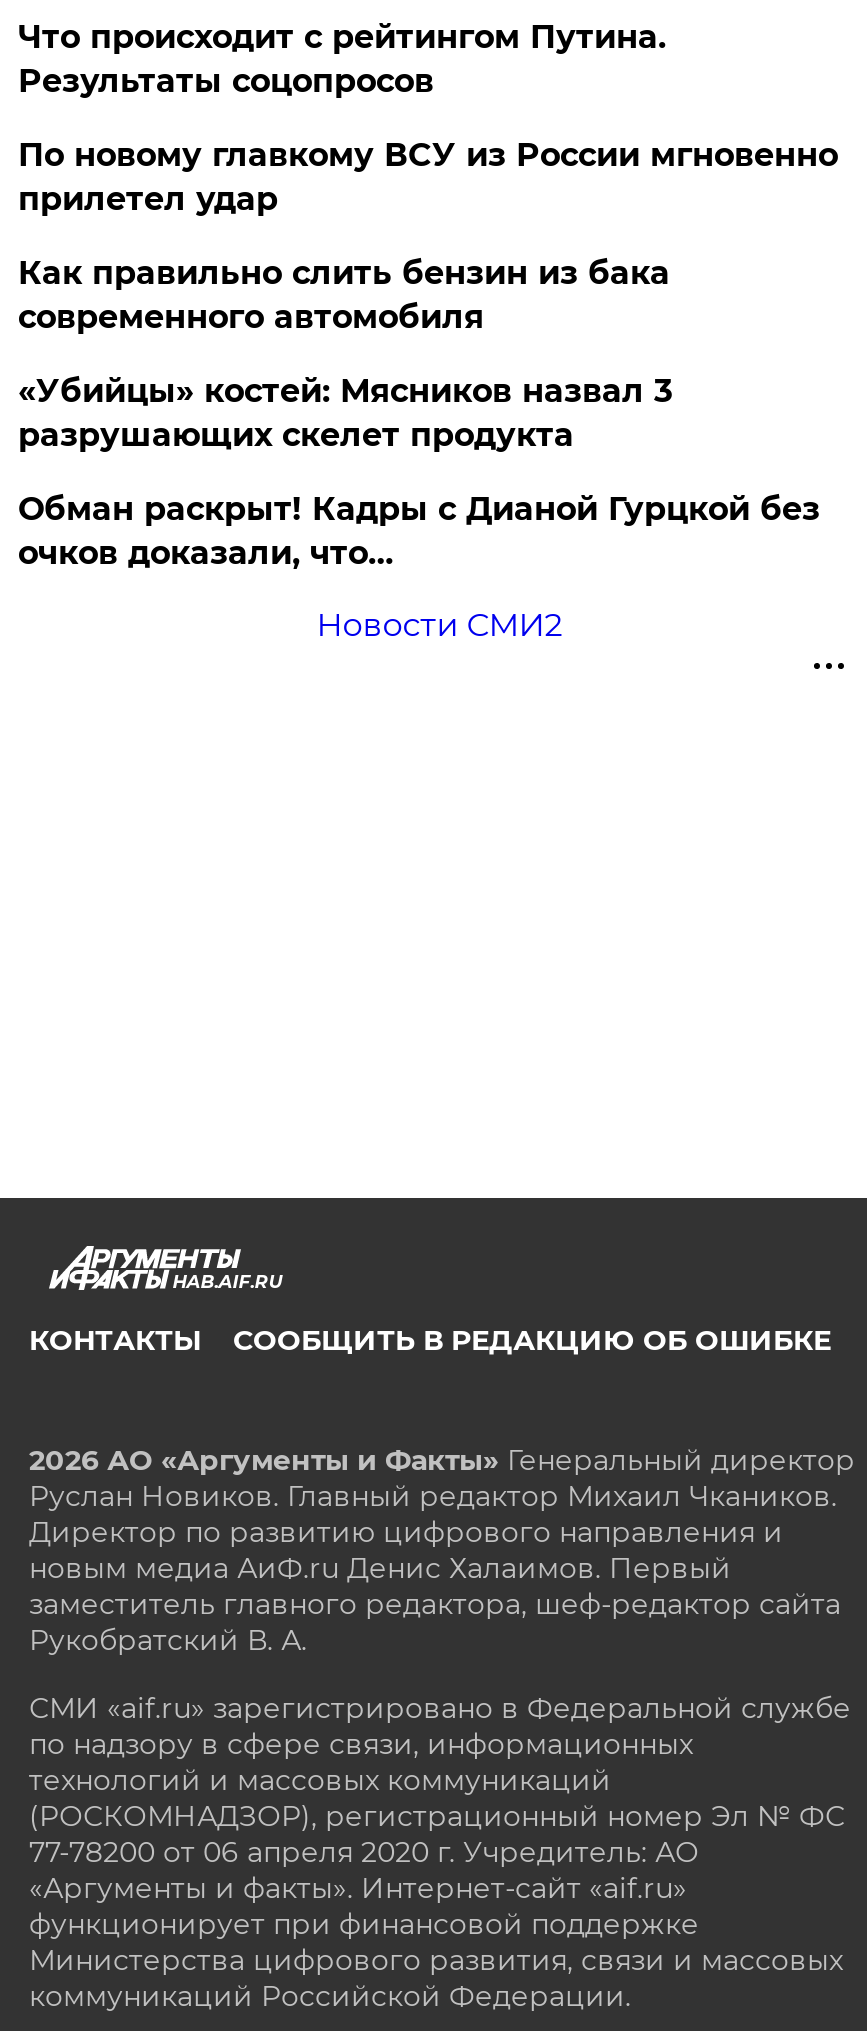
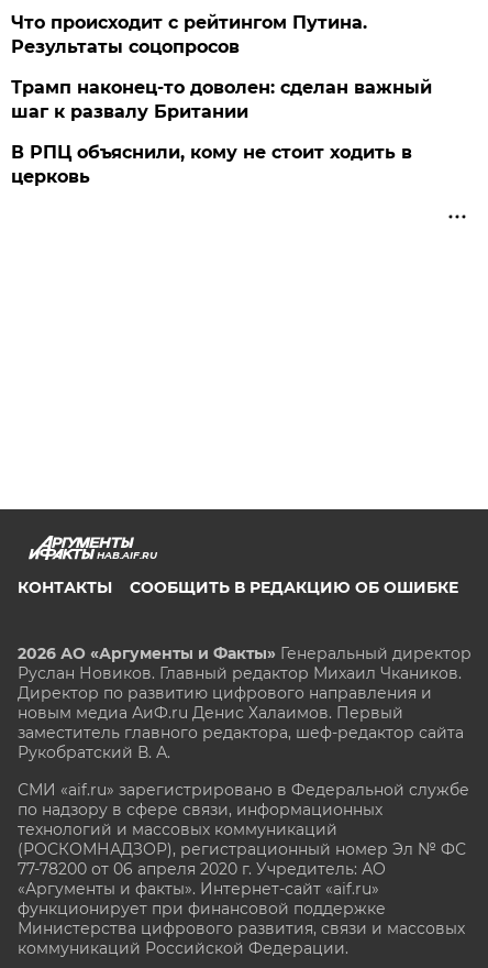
- По новому главкому ВСУ из России мгновенно
- прилетел удар
- Как правильно слить бензин из бака
- современного автомобиля
- «Убийцы» костей: Мясников назвал 3
- разрушающих скелет продукта
- Обман раскрыт! Кадры с Дианой Гурцкой без
- очков доказали, что…
- Новости СМИ2
+ Трамп наконец-то доволен: сделан важный
+ шаг к развалу Британии
+ В РПЦ объяснили, кому не стоит ходить в
+ церковь
